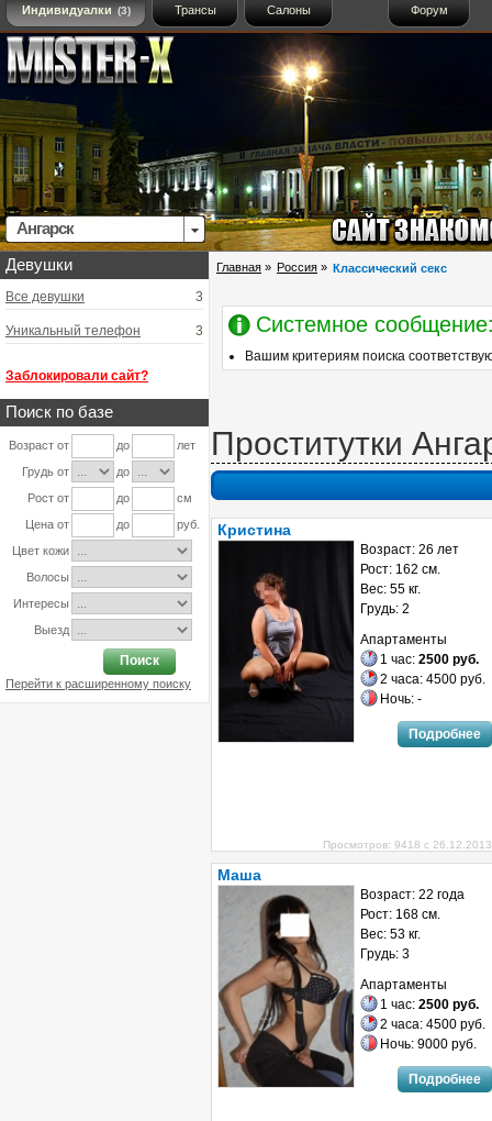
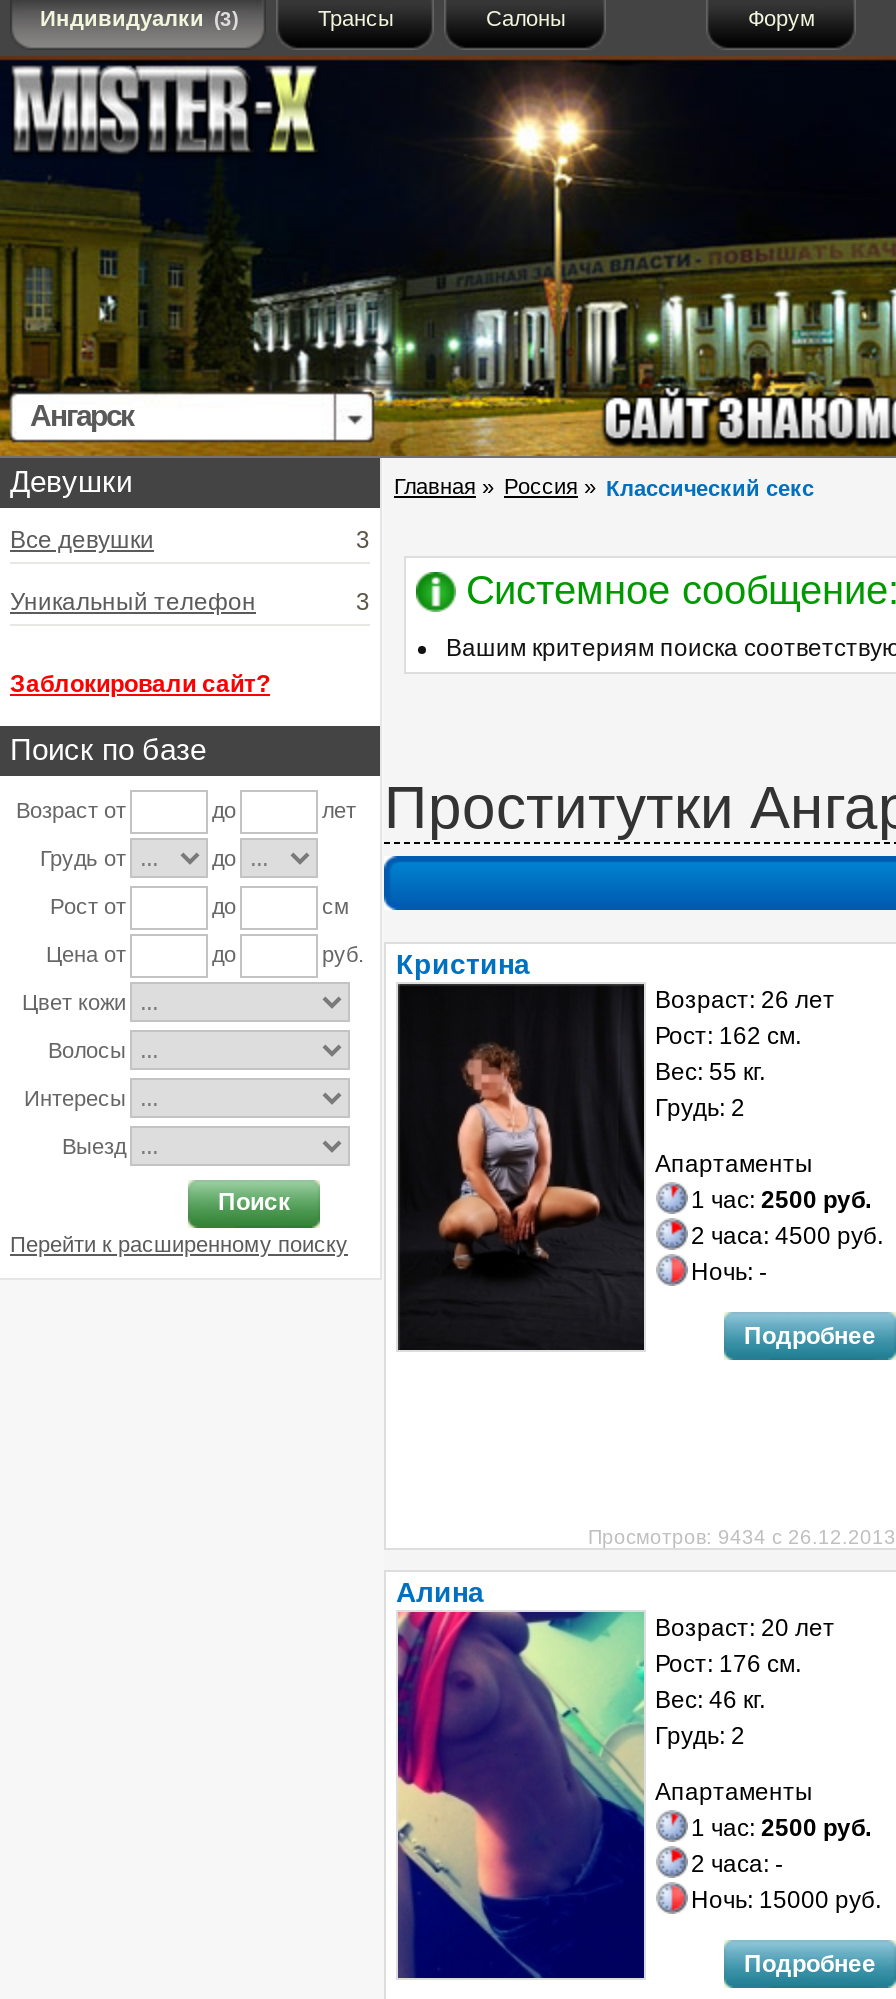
- Просмотров: 9418 с 26.12.2013
+ Просмотров: 9434 с 26.12.2013

- Маша
+ Алина

- [image]
- Возраст: 22 года
- Рост: 168 см.
- Вес: 53 кг.
- Грудь: 3
+ [image]
+ Возраст: 20 лет
+ Рост: 176 см.
+ Вес: 46 кг.
+ Грудь: 2

- 2 часа: 4500 руб.
- Ночь: 9000 руб.
+ 2 часа: -
+ Ночь: 15000 руб.
